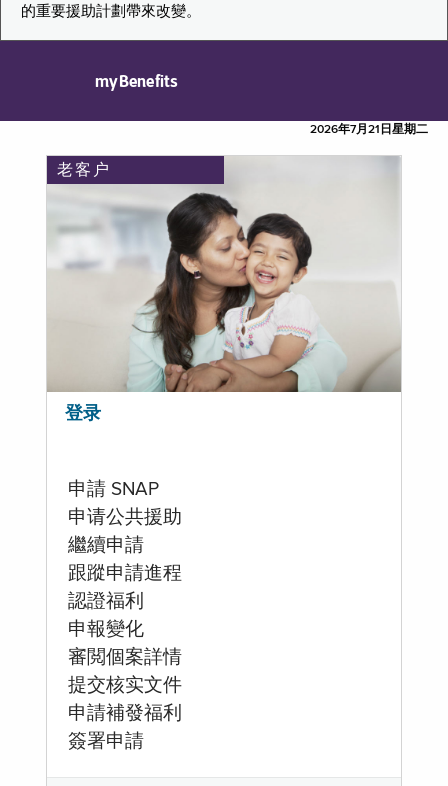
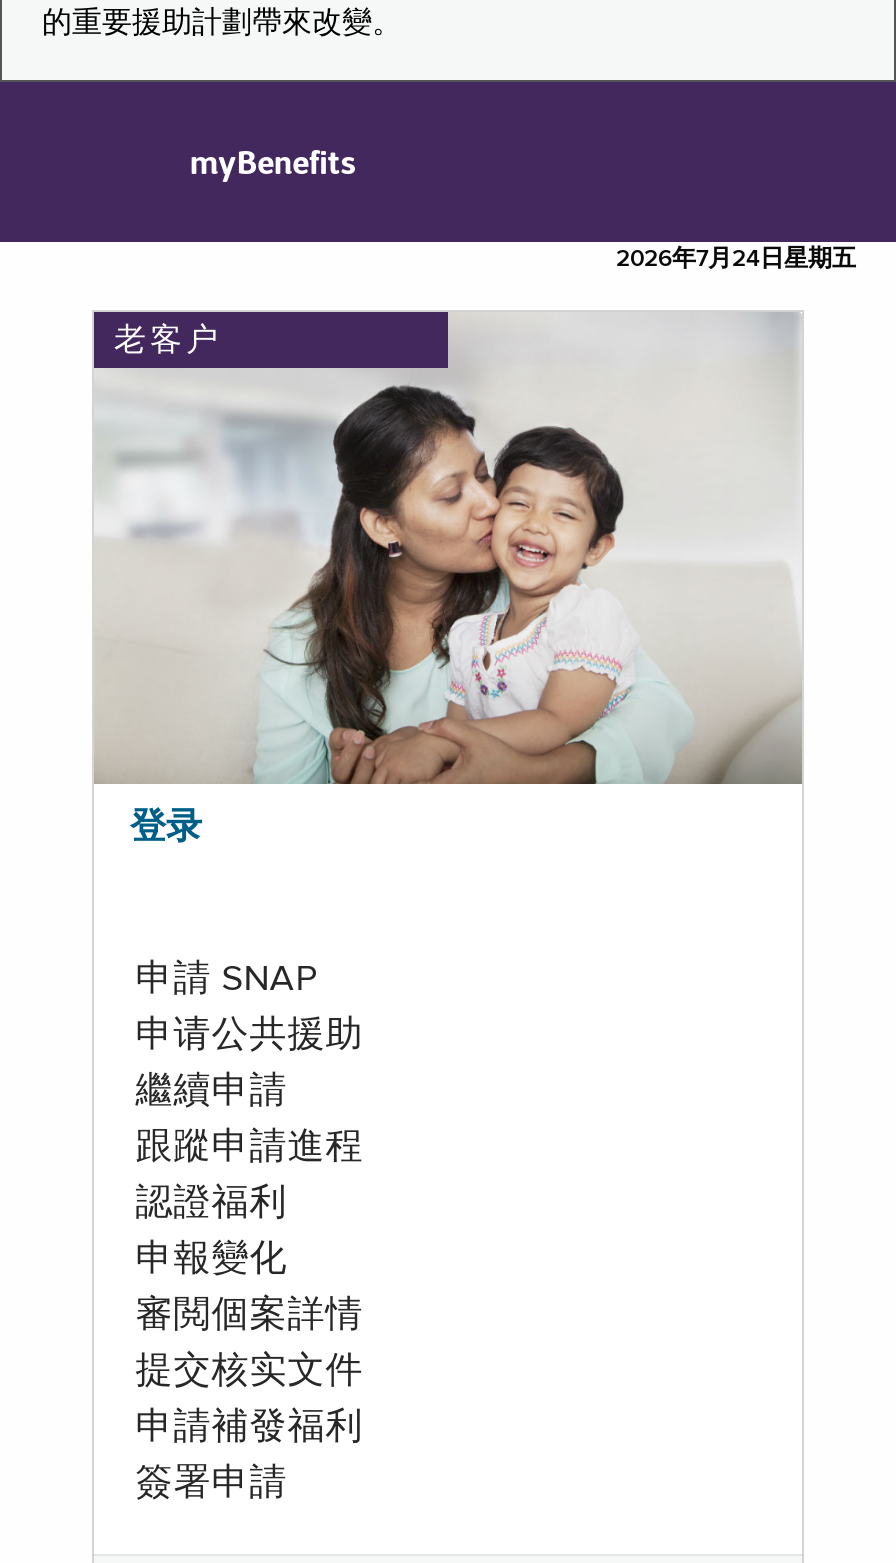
- 2026年7月21日星期二
+ 2026年7月24日星期五
